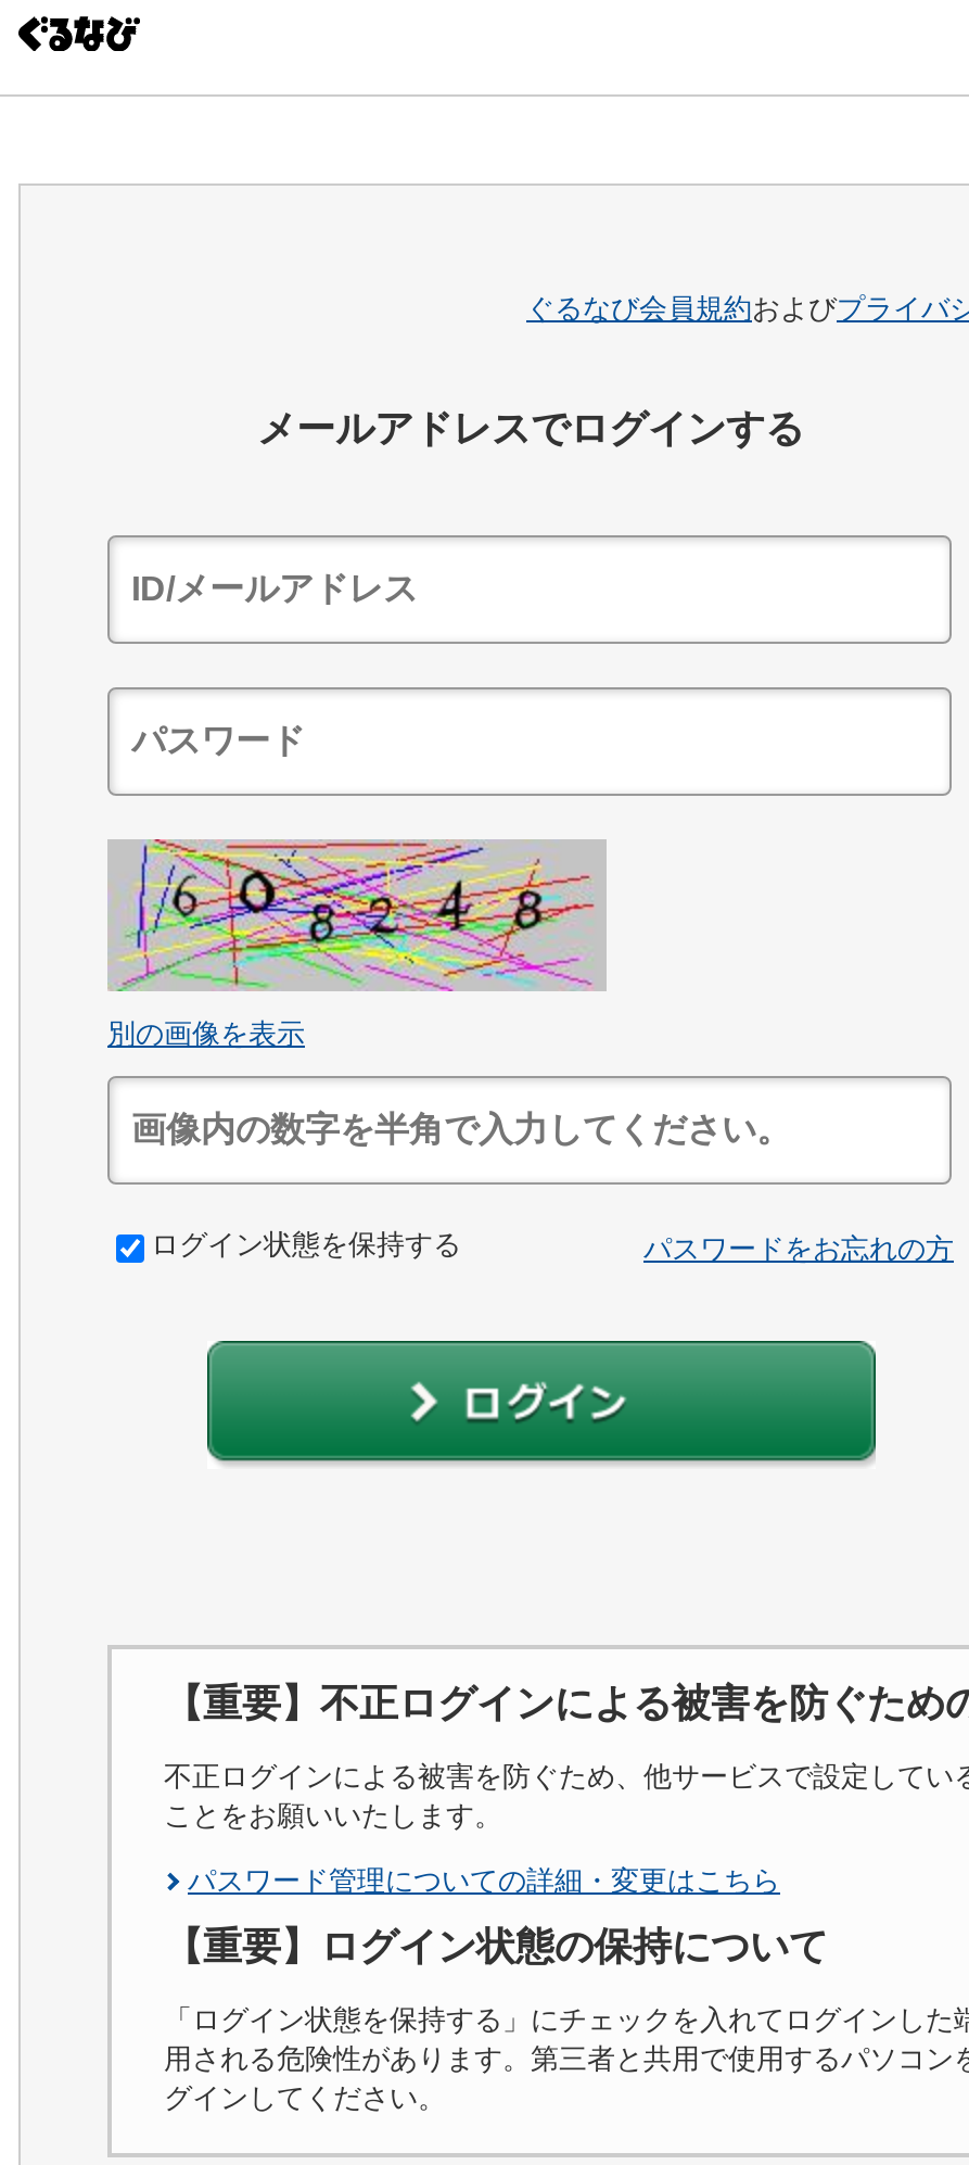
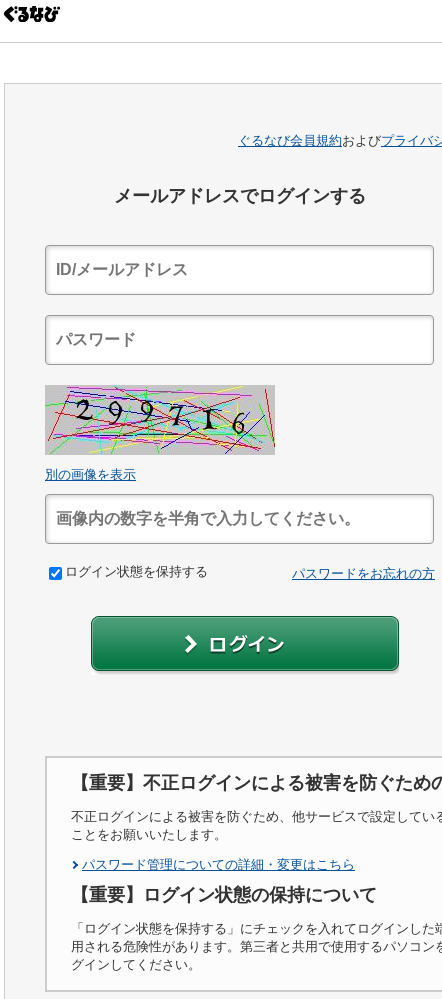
- [image]
+ [image]
